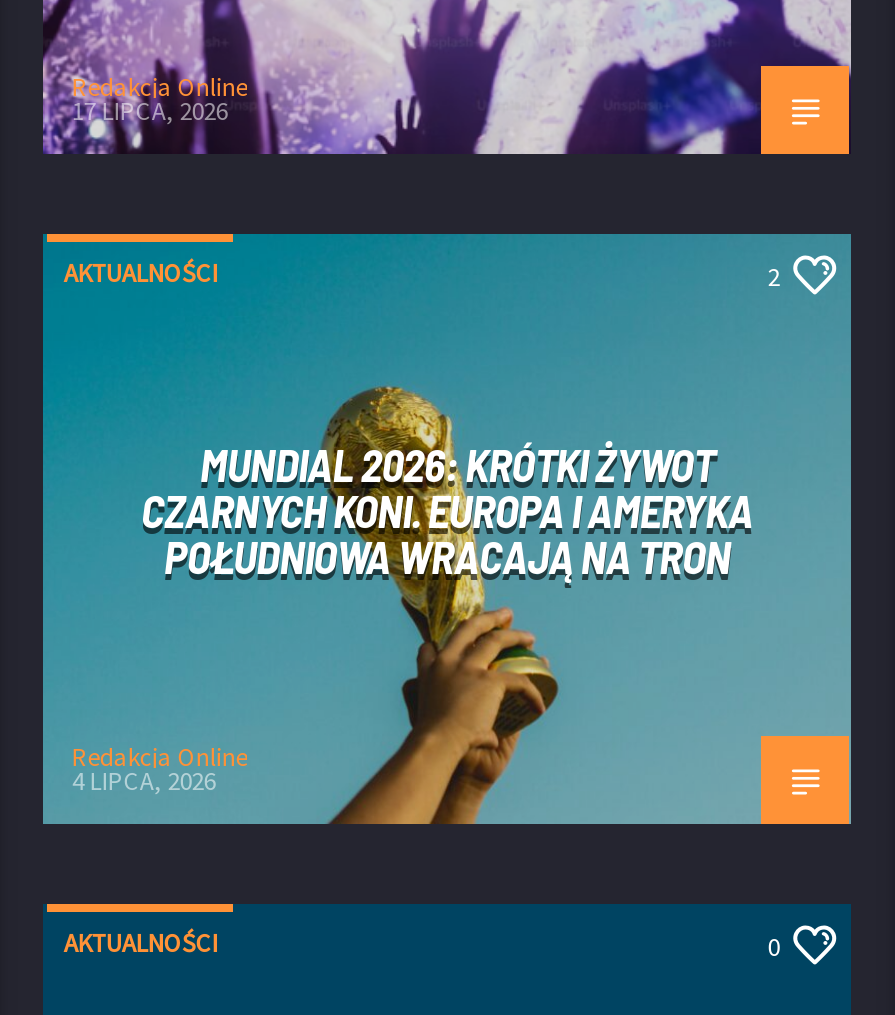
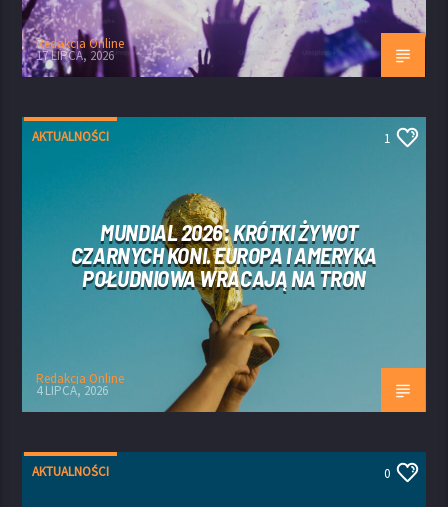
- 2
+ 1
